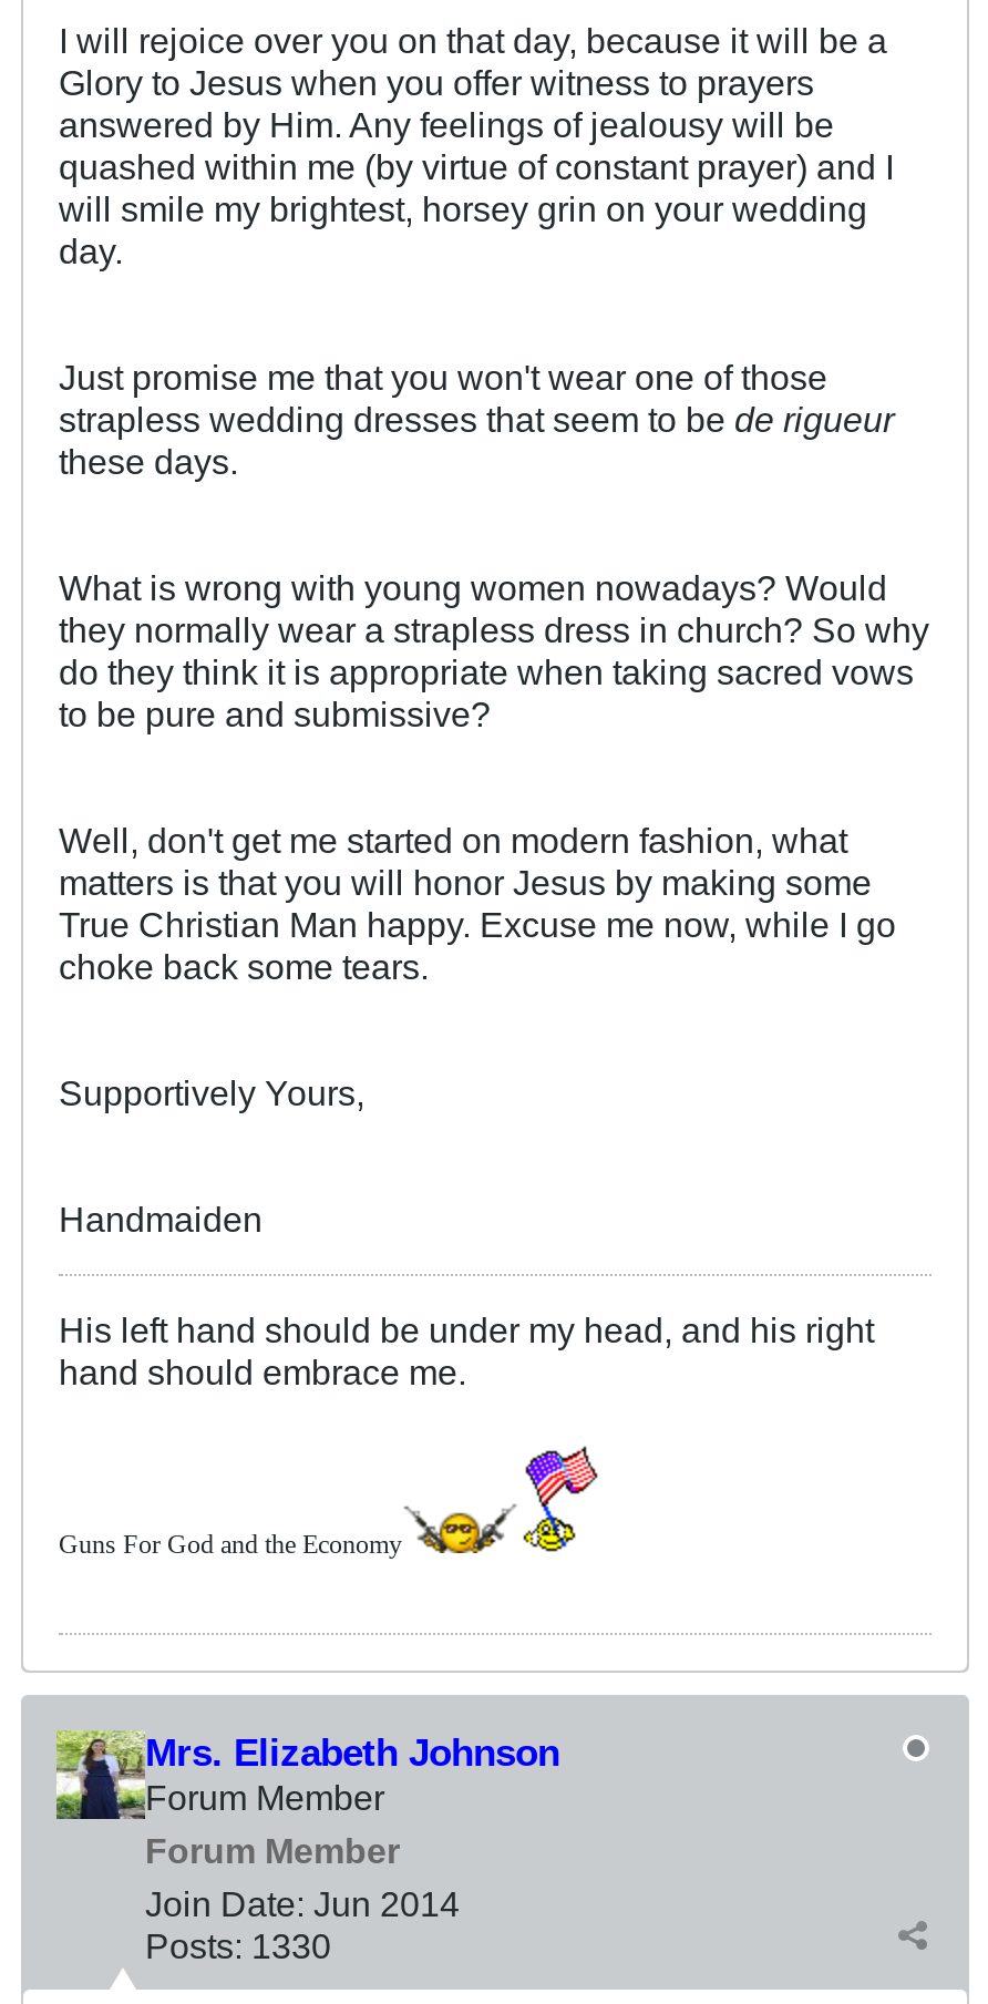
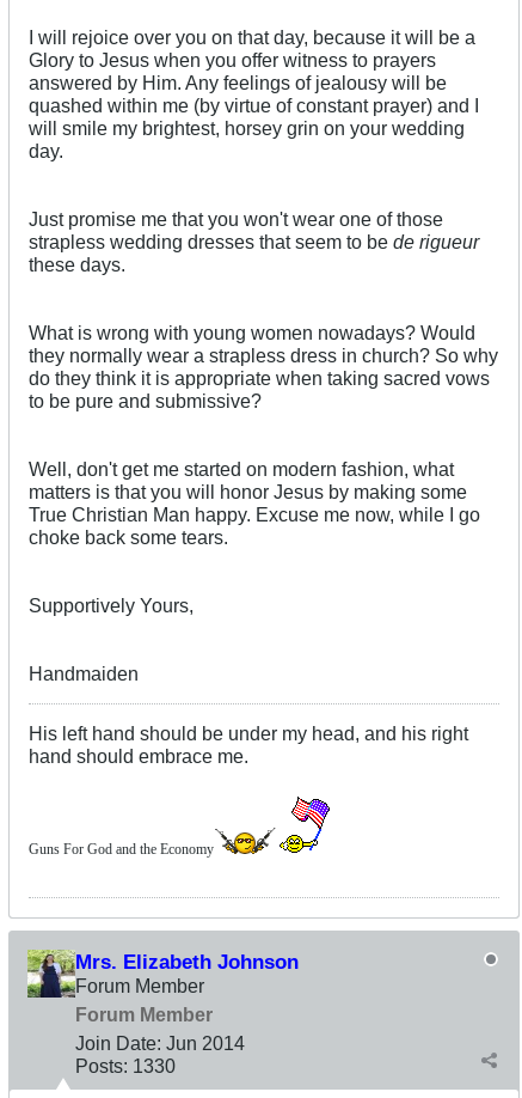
- [image]
+ [image]
